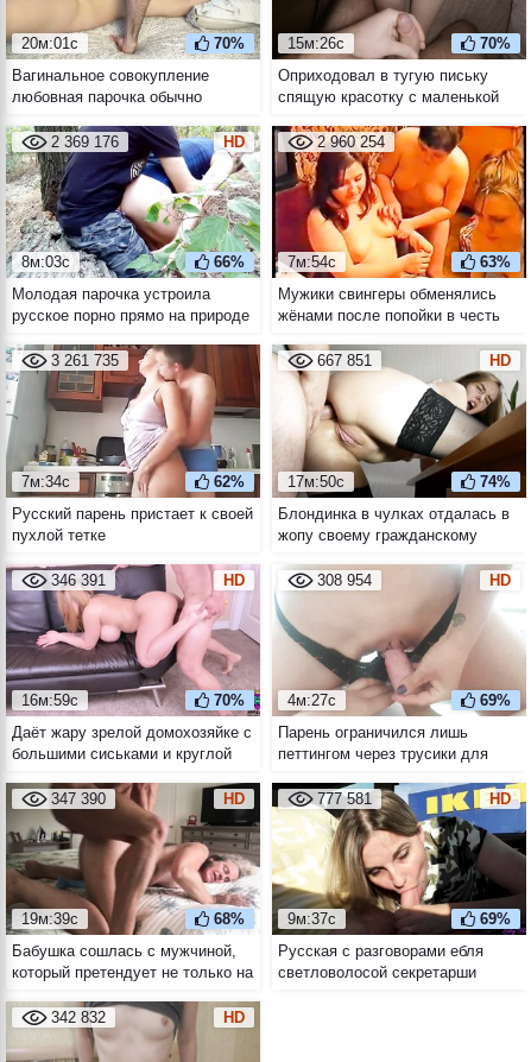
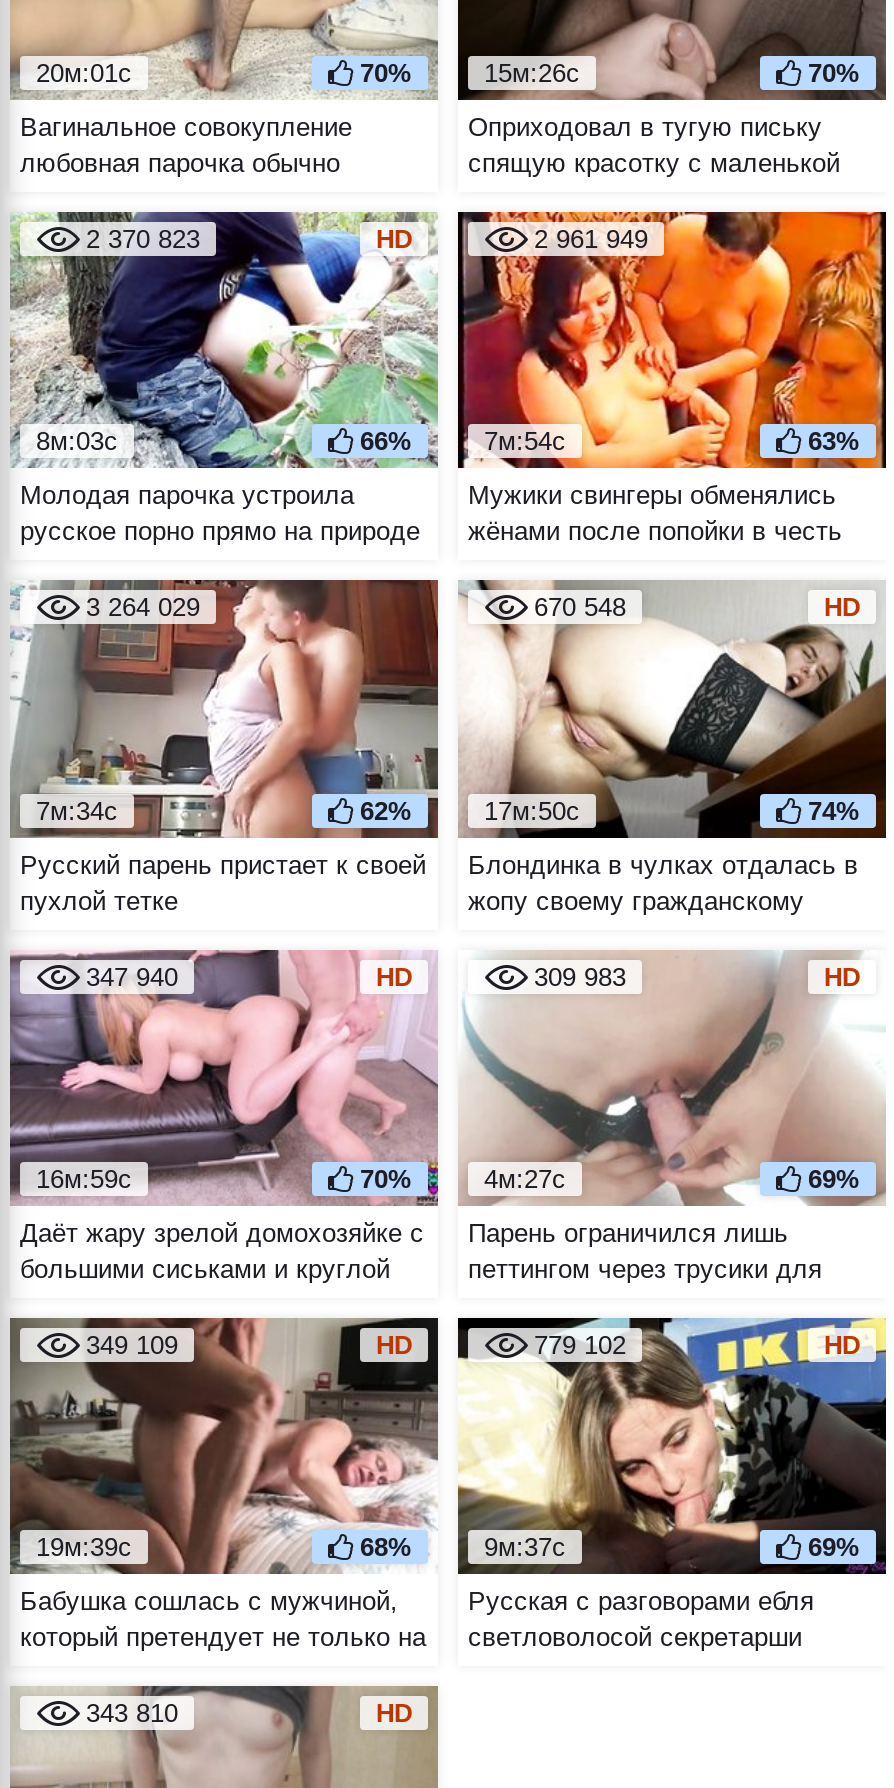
- 2 369 176
+ 2 370 823

- 2 960 254
+ 2 961 949

- 3 261 735
+ 3 264 029

- 667 851
+ 670 548

- 346 391
+ 347 940

- 308 954
+ 309 983

- 347 390
+ 349 109

- 777 581
+ 779 102

- 342 832
+ 343 810
